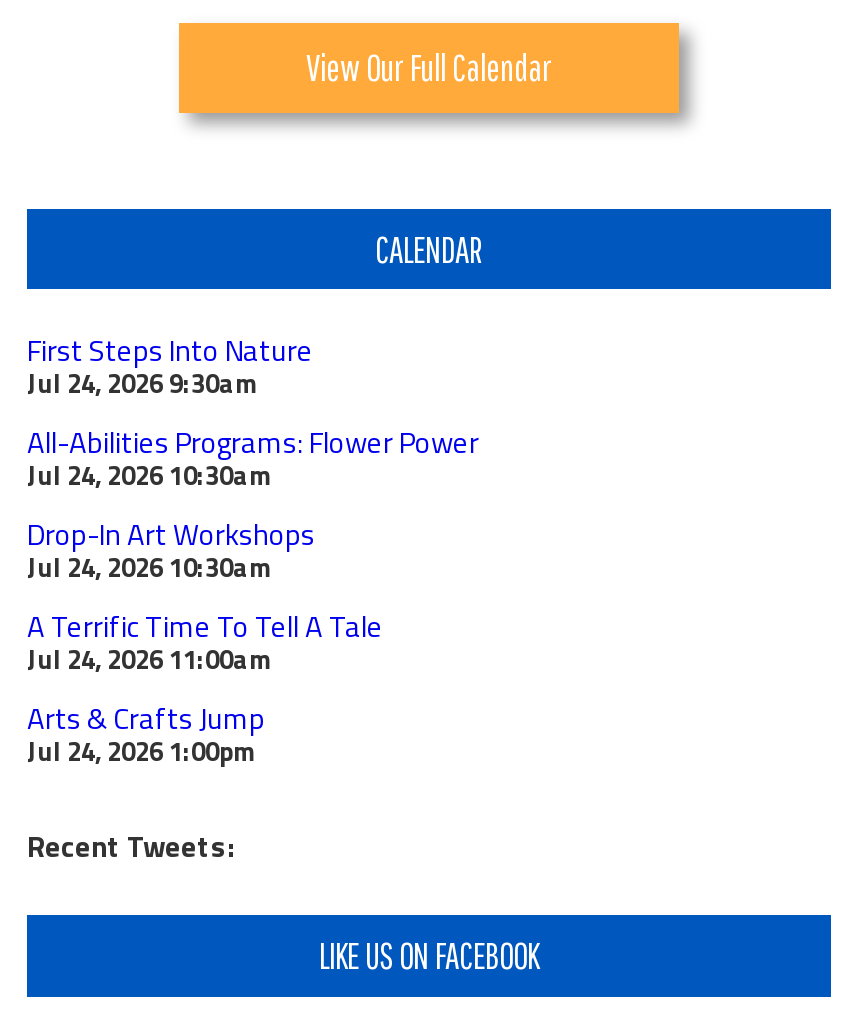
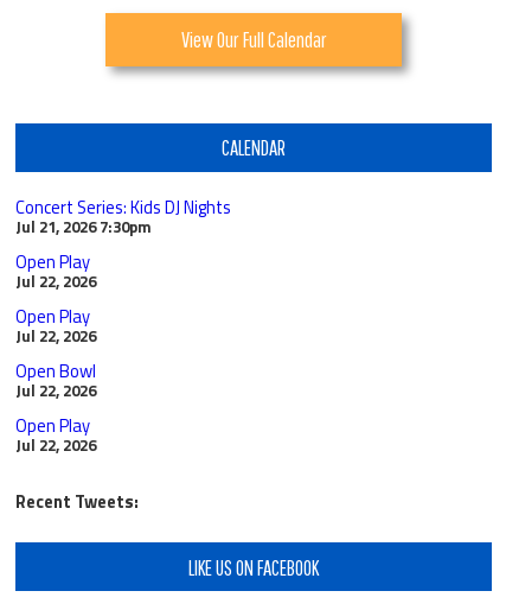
- First Steps Into Nature
- Jul 24, 2026 9:30am
- All-Abilities Programs: Flower Power
- Jul 24, 2026 10:30am
- Drop-In Art Workshops
- Jul 24, 2026 10:30am
- A Terrific Time To Tell A Tale
- Jul 24, 2026 11:00am
- Arts & Crafts Jump
- Jul 24, 2026 1:00pm
+ Concert Series: Kids DJ Nights
+ Jul 21, 2026 7:30pm
+ Open Play
+ Jul 22, 2026
+ Open Play
+ Jul 22, 2026
+ Open Bowl
+ Jul 22, 2026
+ Open Play
+ Jul 22, 2026
